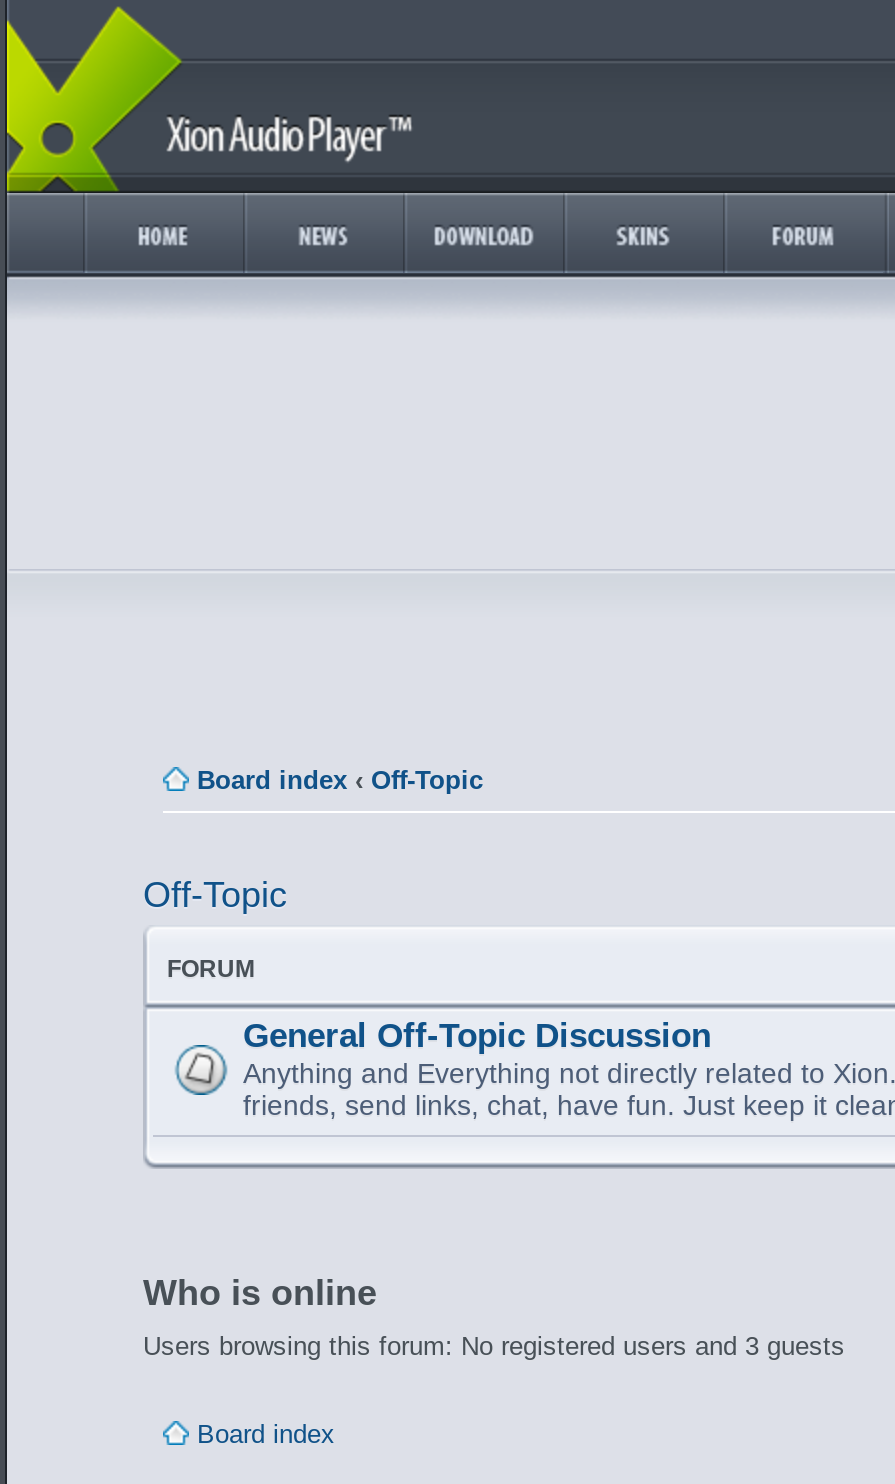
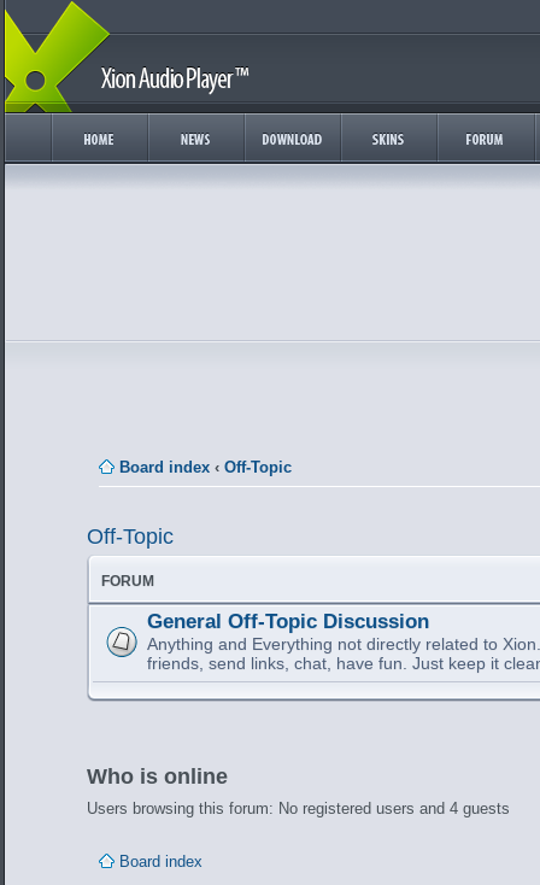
- Users browsing this forum: No registered users and 3 guests
+ Users browsing this forum: No registered users and 4 guests
